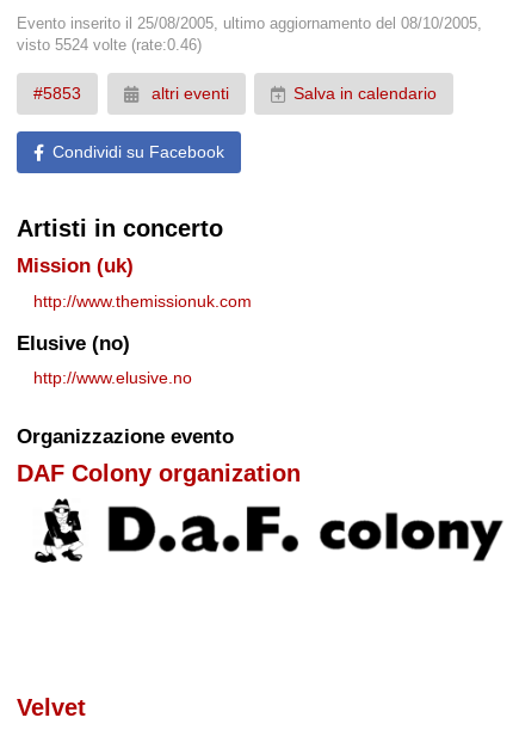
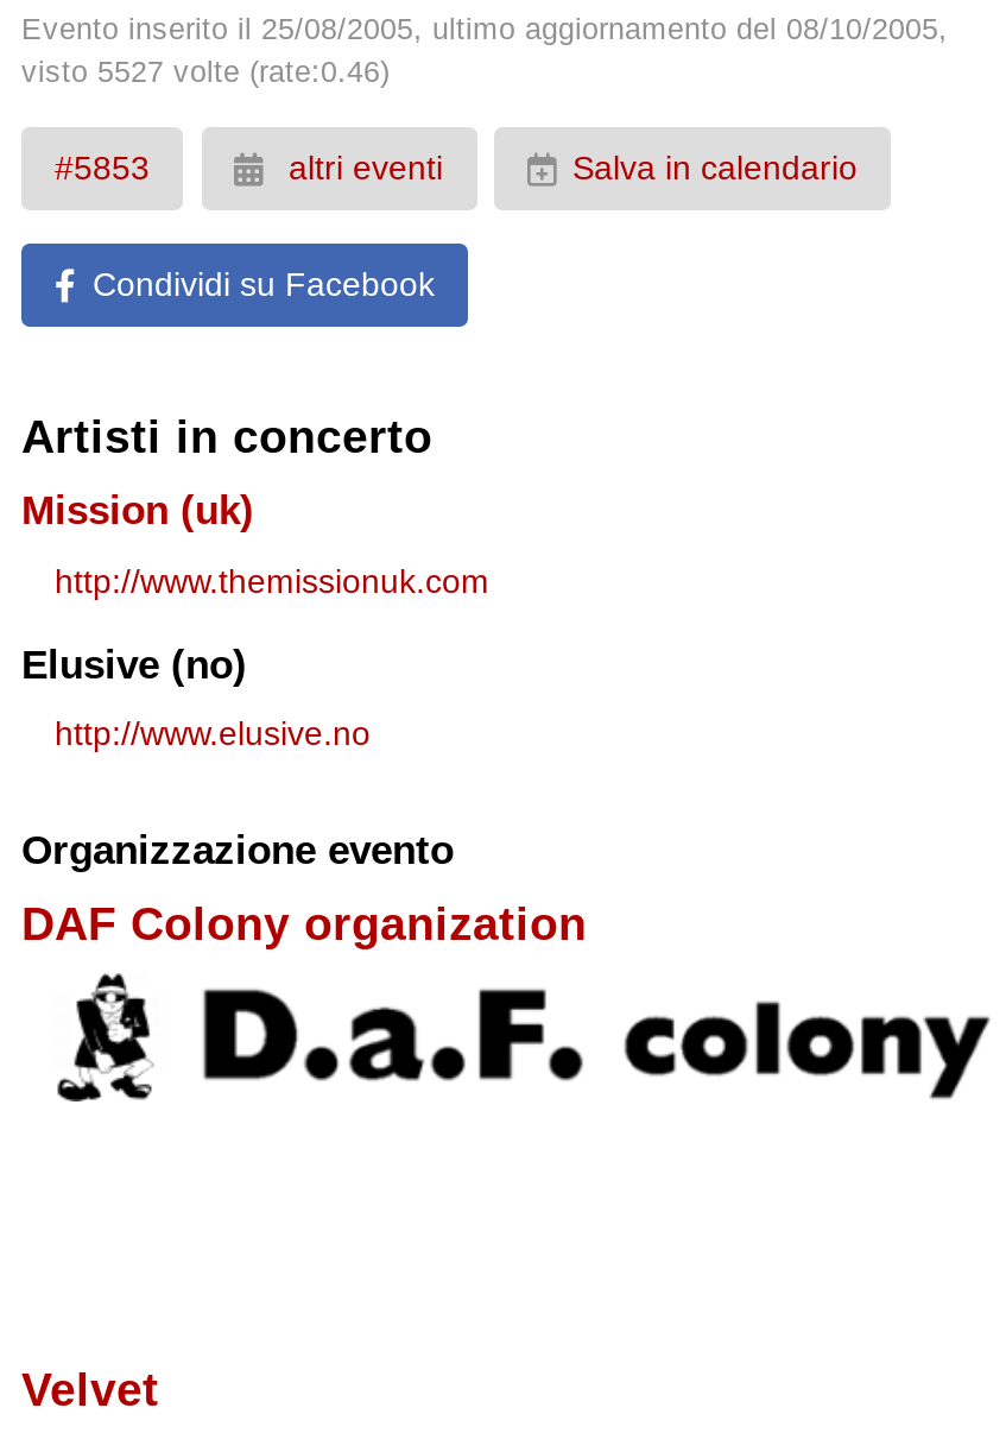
- visto 5524 volte (rate:0.46)
+ visto 5527 volte (rate:0.46)
